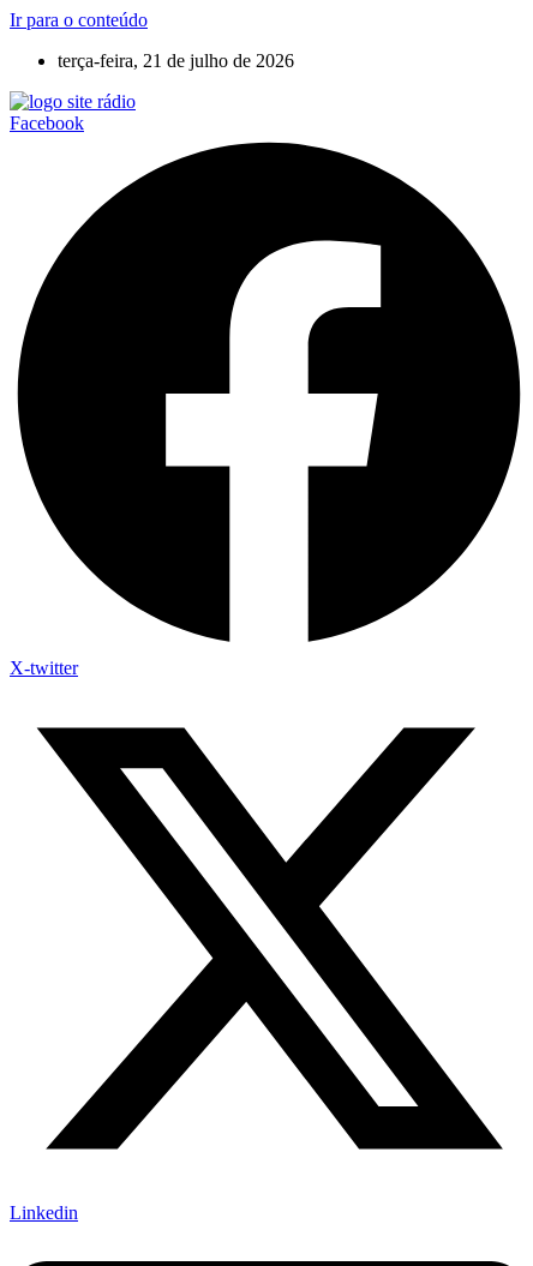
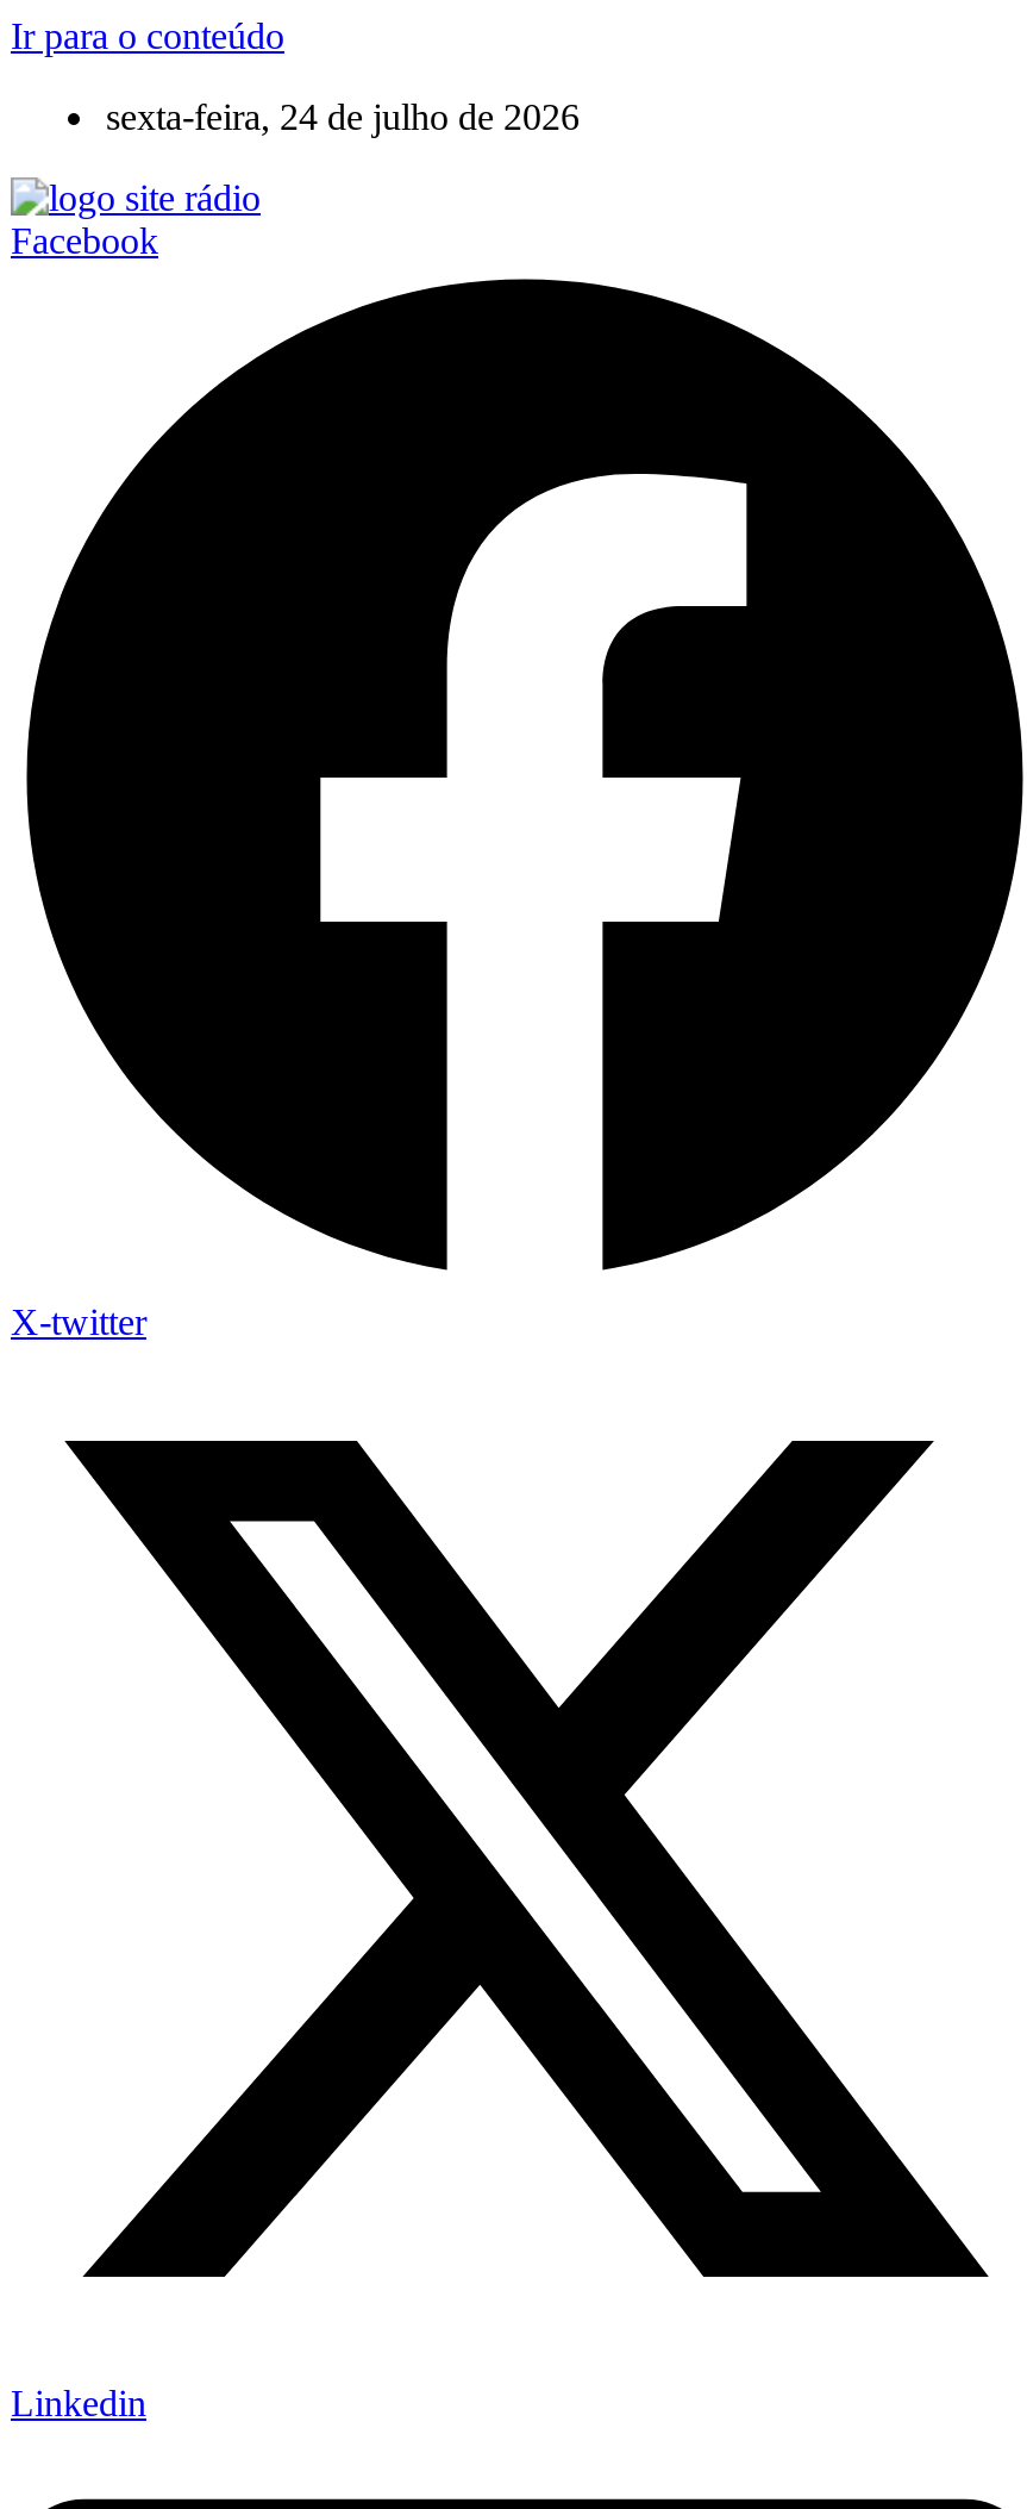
- terça-feira, 21 de julho de 2026
+ sexta-feira, 24 de julho de 2026
